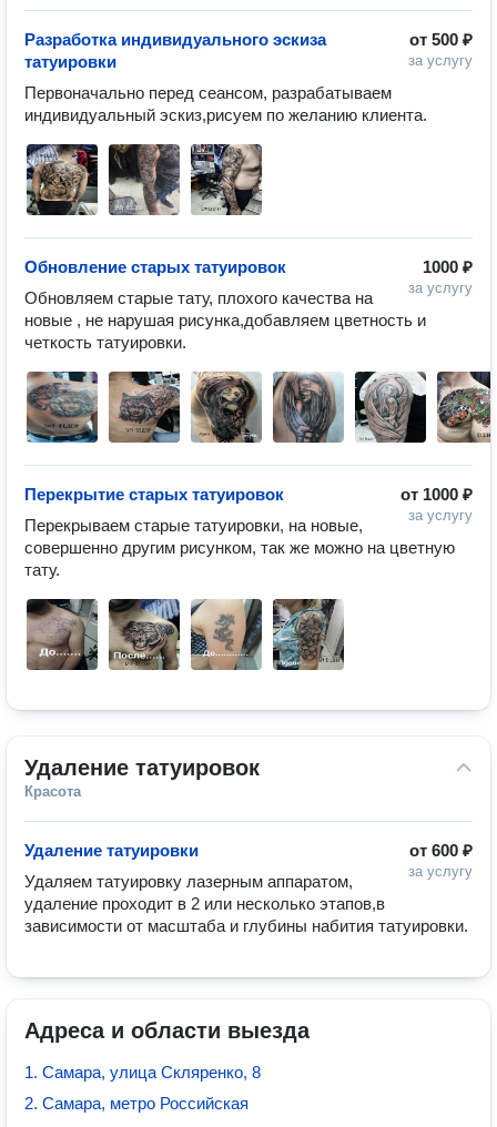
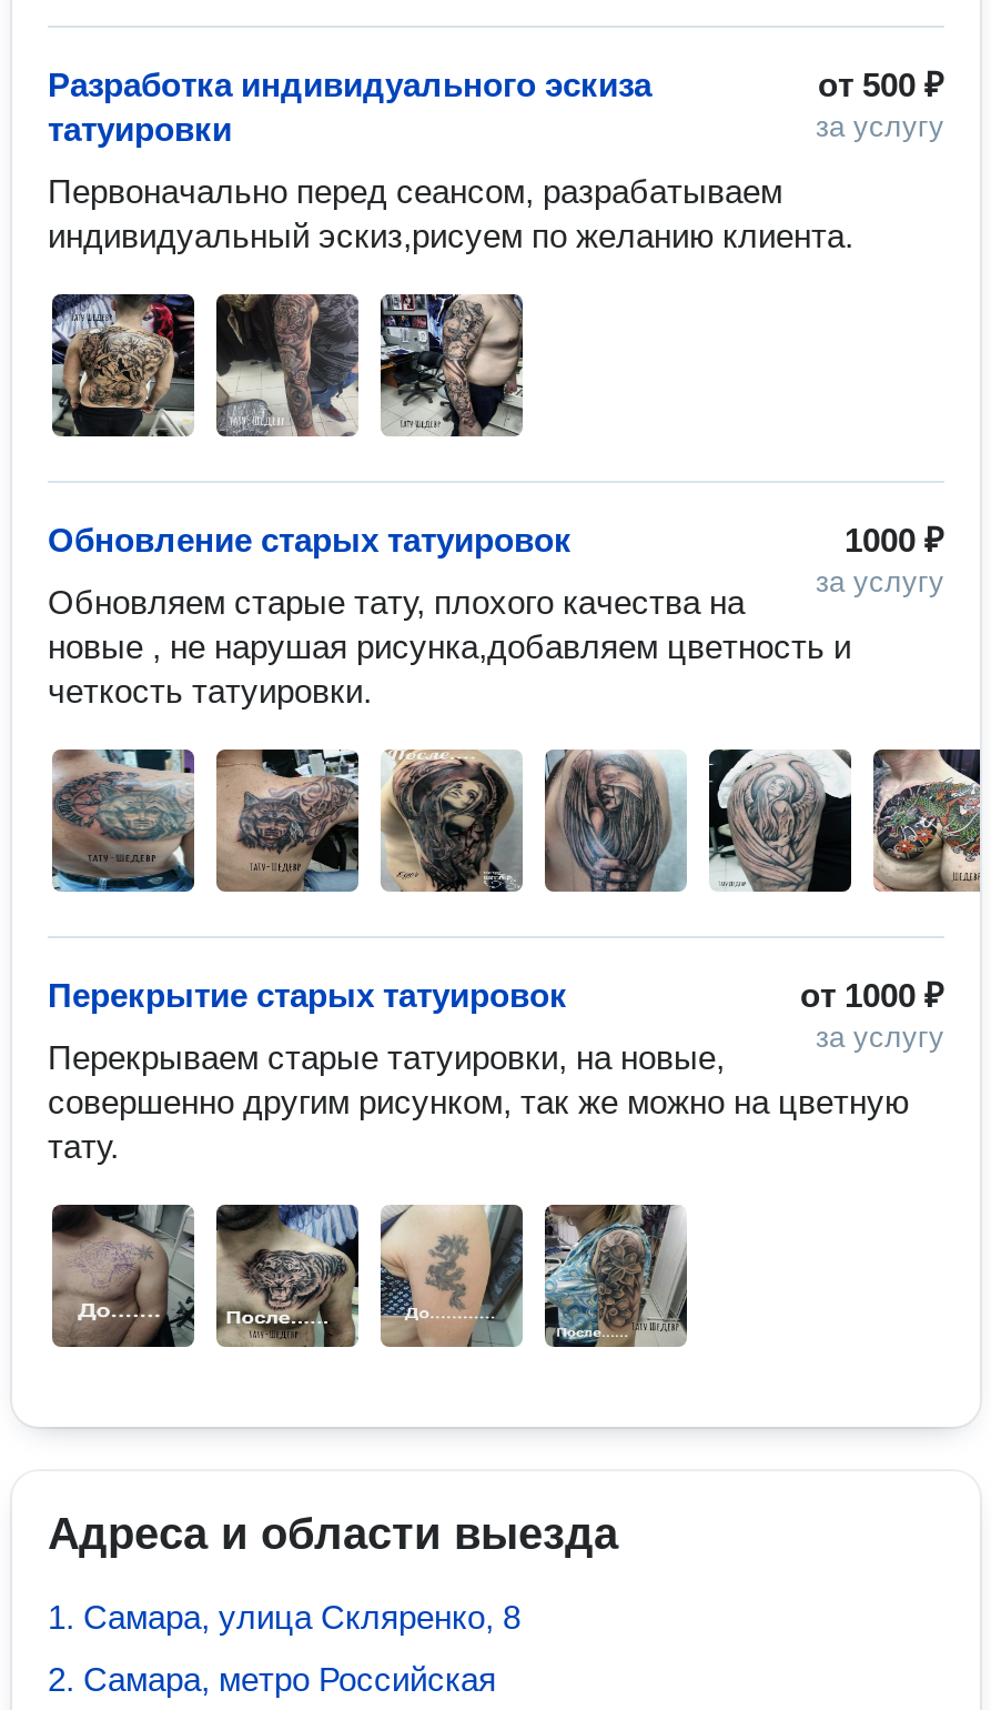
- Удаление татуировок
- Красота
- от 600 ₽
- за услугу

- Удаление татуировки
- Удаляем татуировку лазерным аппаратом,
- удаление проходит в 2 или несколько этапов,в
- зависимости от масштаба и глубины набития татуировки.
